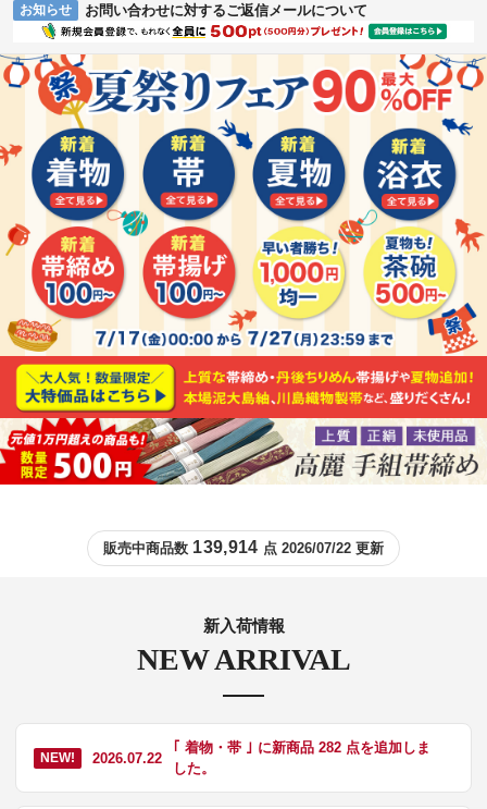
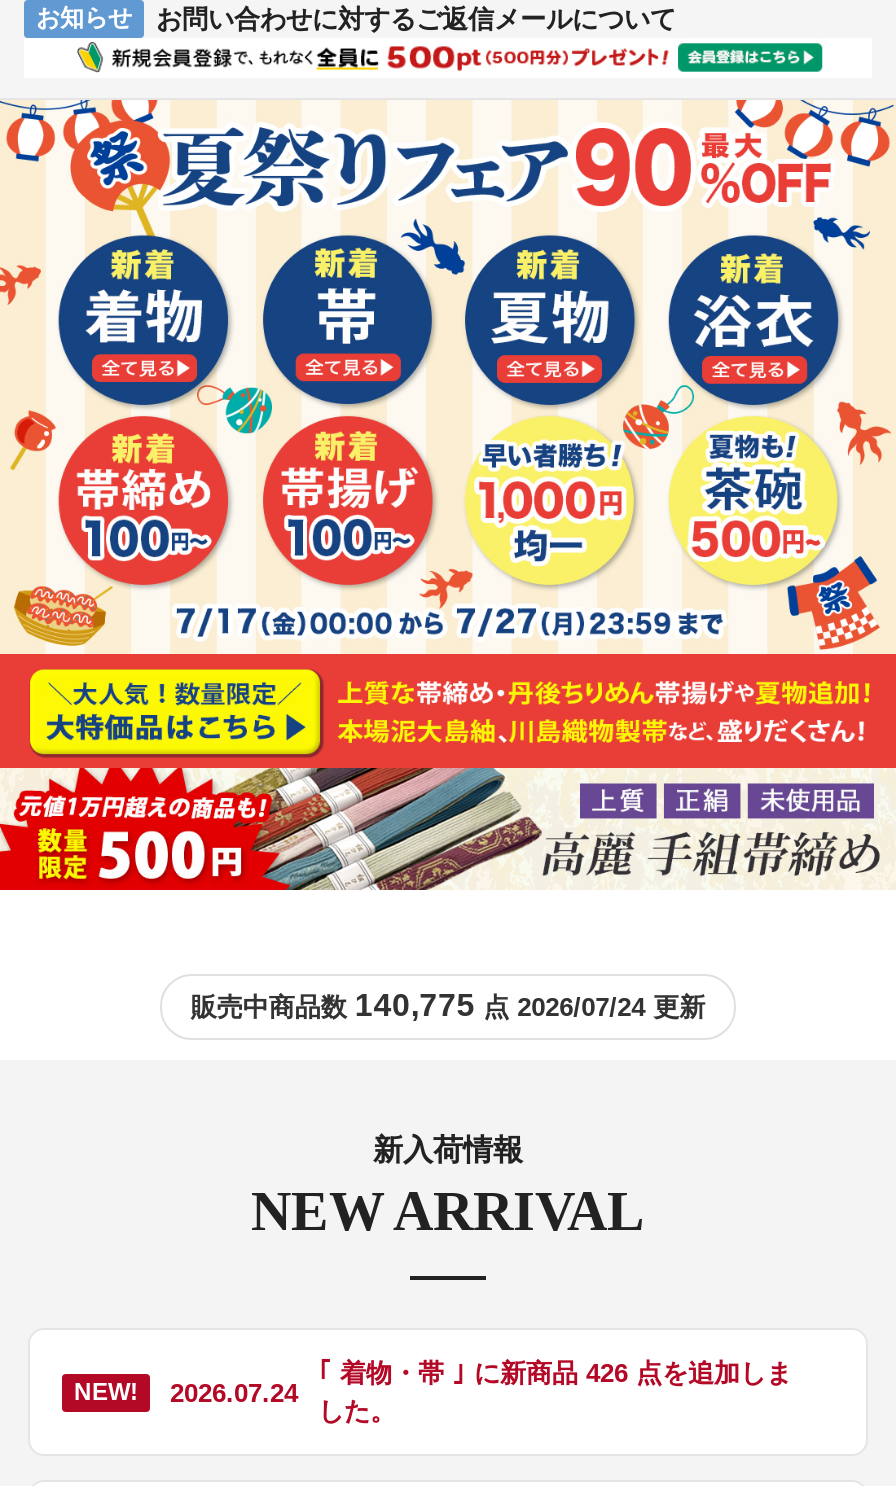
- 販売中商品数139,914点 2026/07/22 更新
+ 販売中商品数140,775点 2026/07/24 更新

- ｢ 着物・帯 ｣ に新商品 282 点を追加しま
+ ｢ 着物・帯 ｣ に新商品 426 点を追加しま

- NEW! 2026.07.22
+ NEW! 2026.07.24
